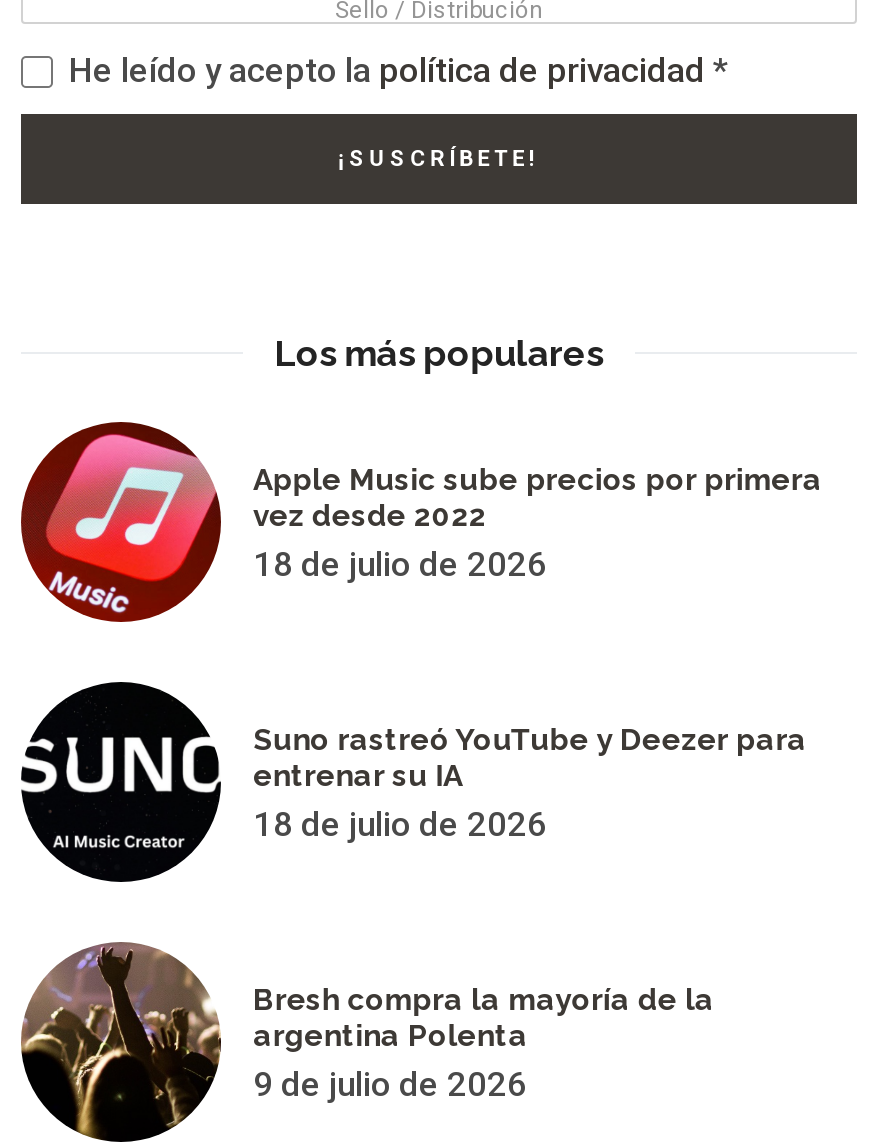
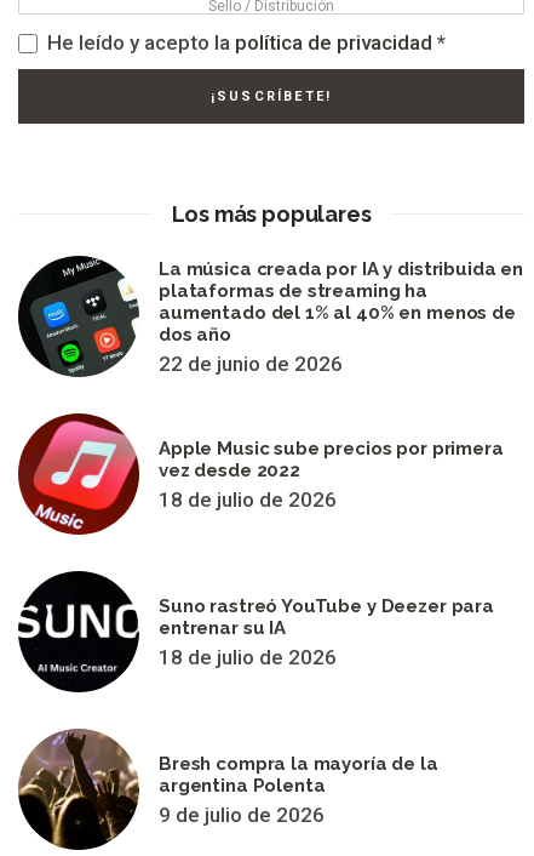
+ [image]
+ La música creada por IA y distribuida en
+ plataformas de streaming ha
+ aumentado del 1% al 40% en menos de
+ dos año
+ 22 de junio de 2026
